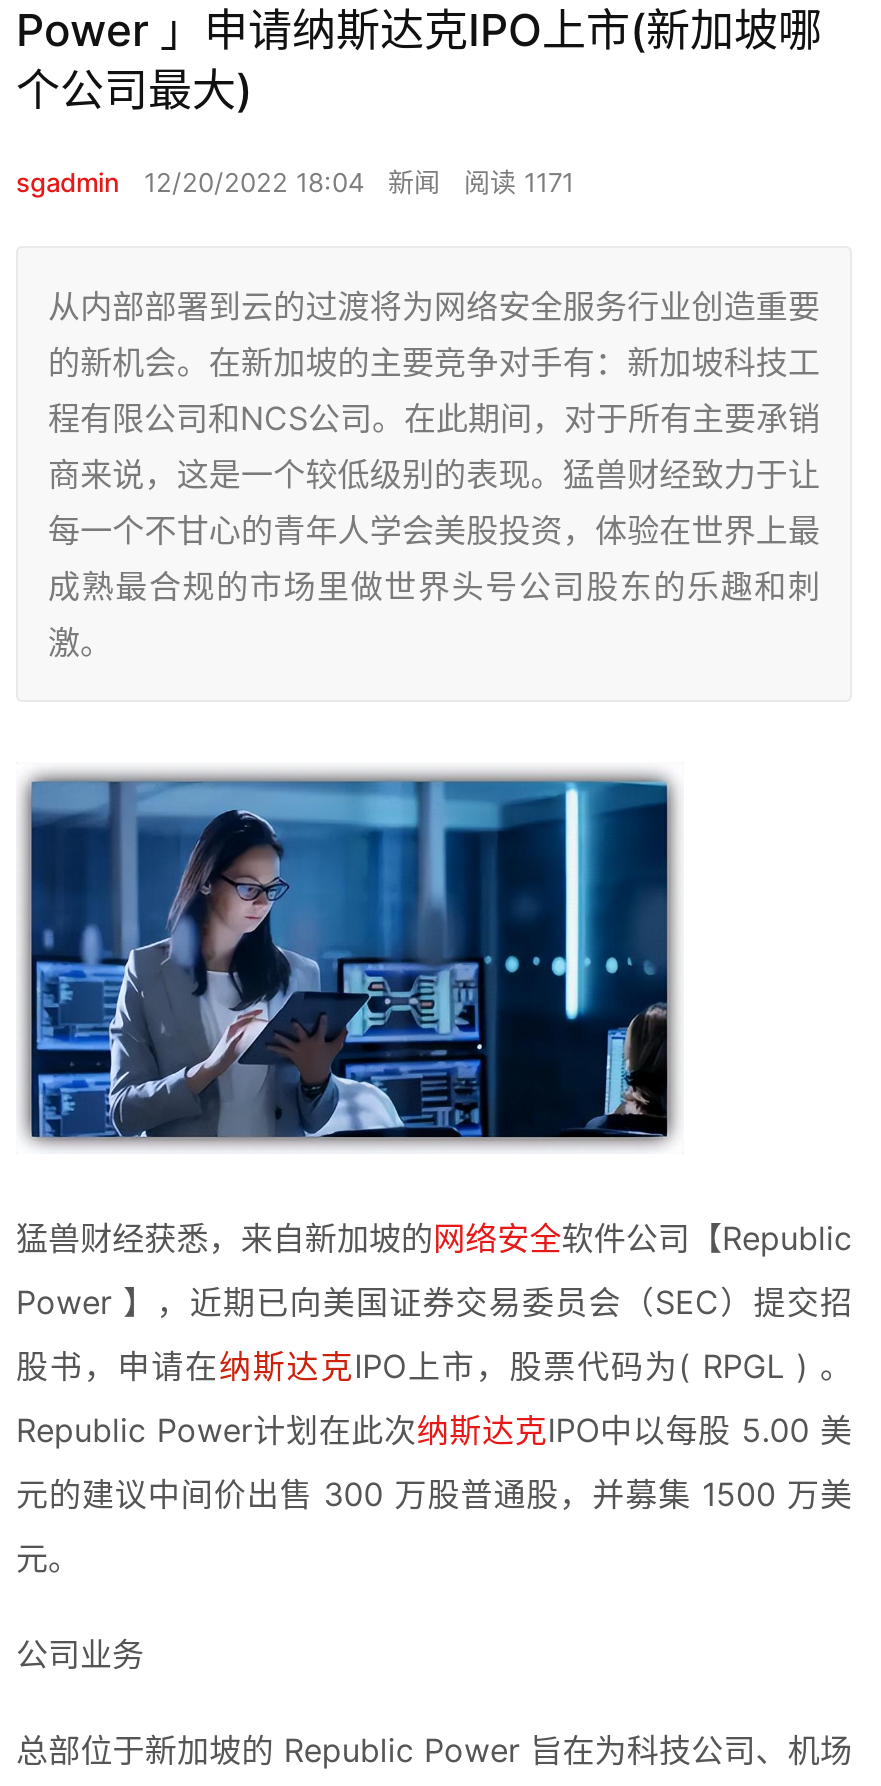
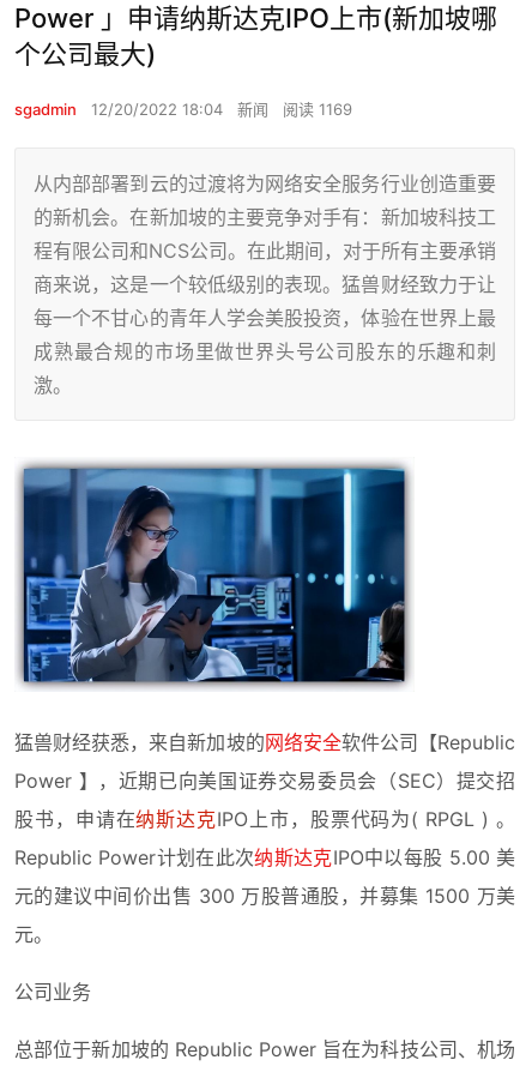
- sgadmin 12/20/2022 18:04 新闻 阅读 1171
+ sgadmin 12/20/2022 18:04 新闻 阅读 1169
